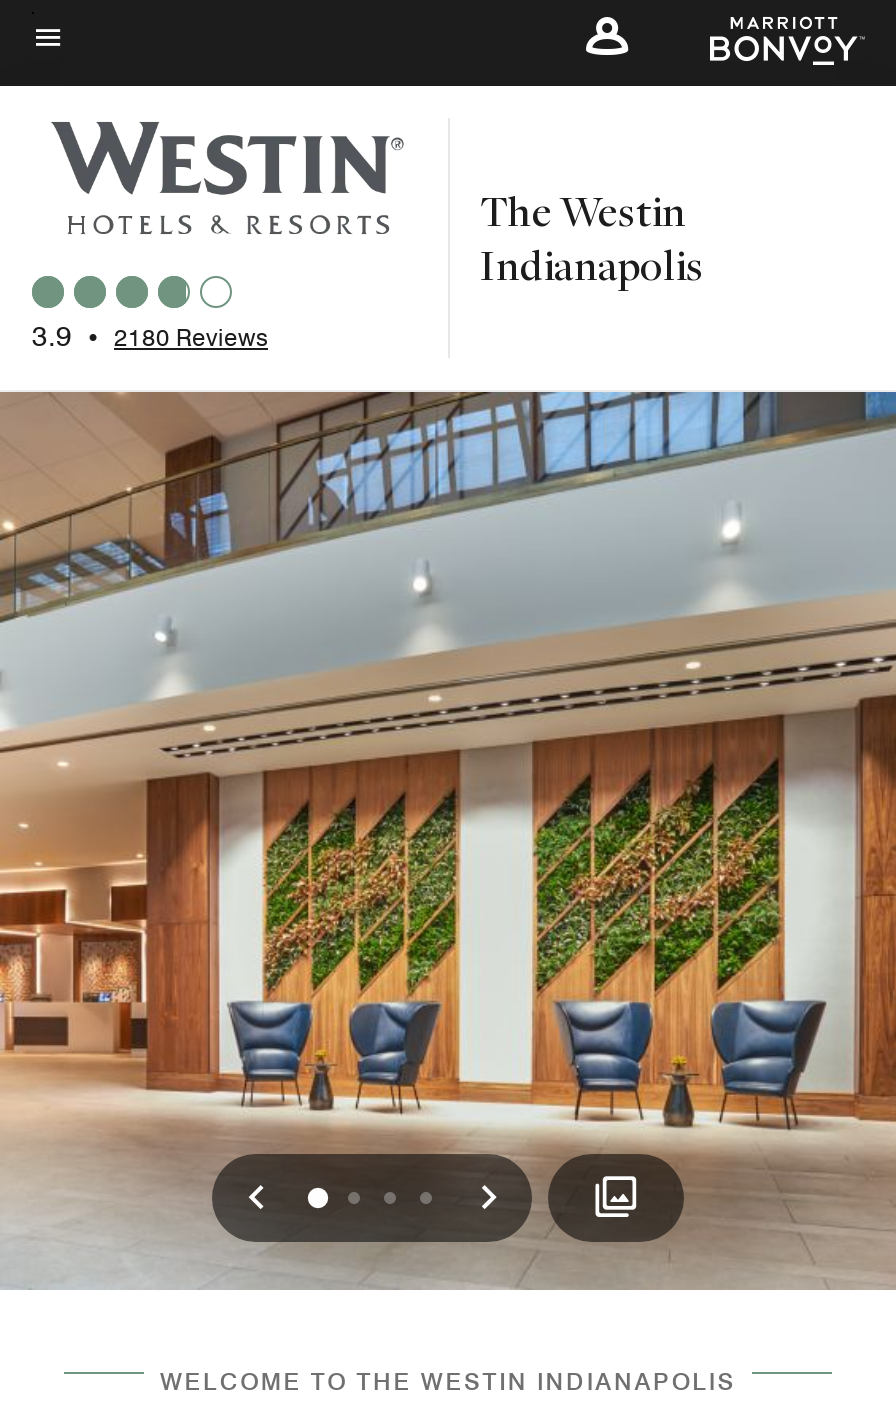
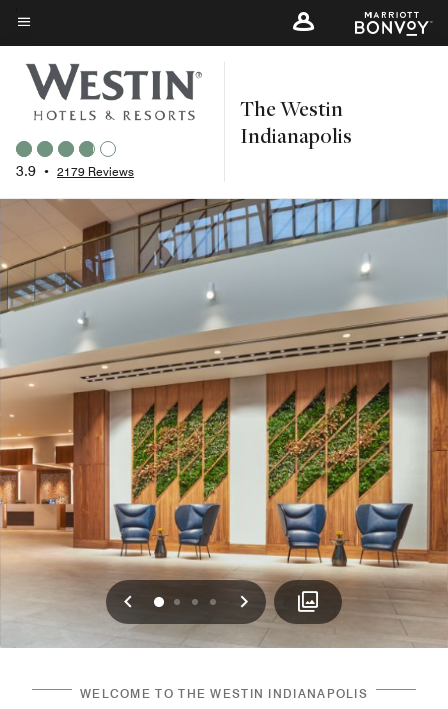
- 3.9 • 2180 Reviews
+ 3.9 • 2179 Reviews
